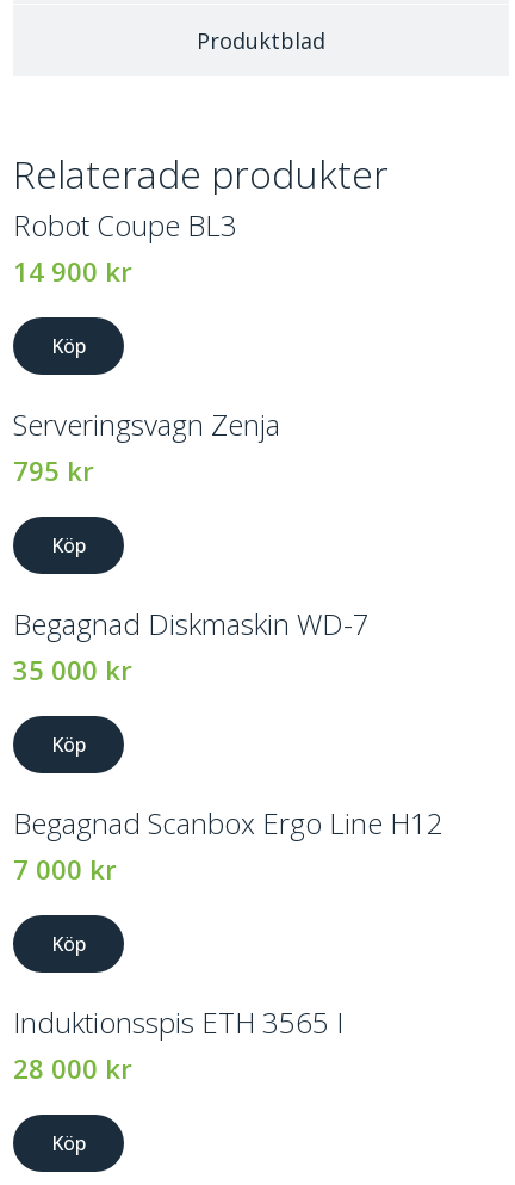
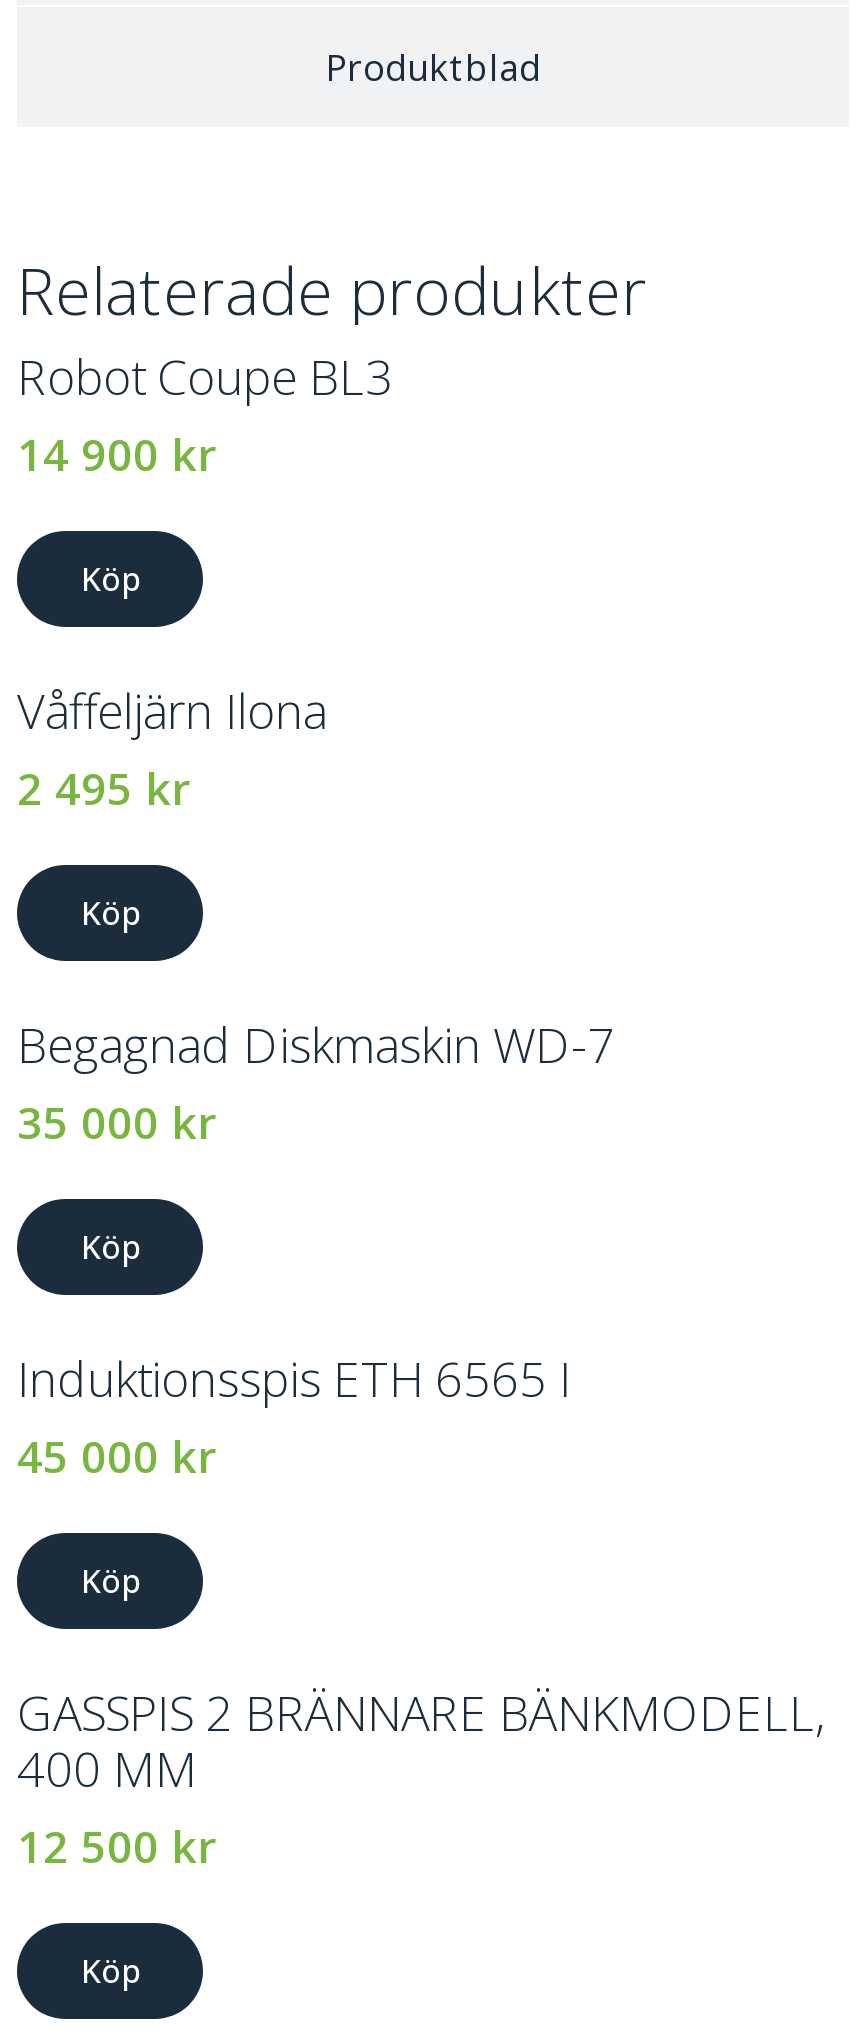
- Serveringsvagn Zenja
- 795 kr
+ Våffeljärn Ilona
+ 2 495 kr

- Begagnad Scanbox Ergo Line H12
- 7 000 kr
+ Induktionsspis ETH 6565 I
+ 45 000 kr

- Induktionsspis ETH 3565 I
- 28 000 kr
+ GASSPIS 2 BRÄNNARE BÄNKMODELL,
+ 400 MM
+ 12 500 kr
